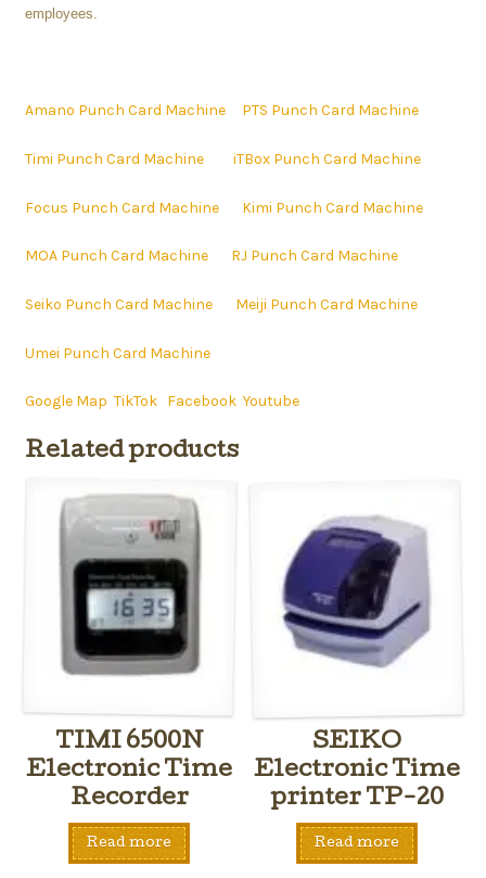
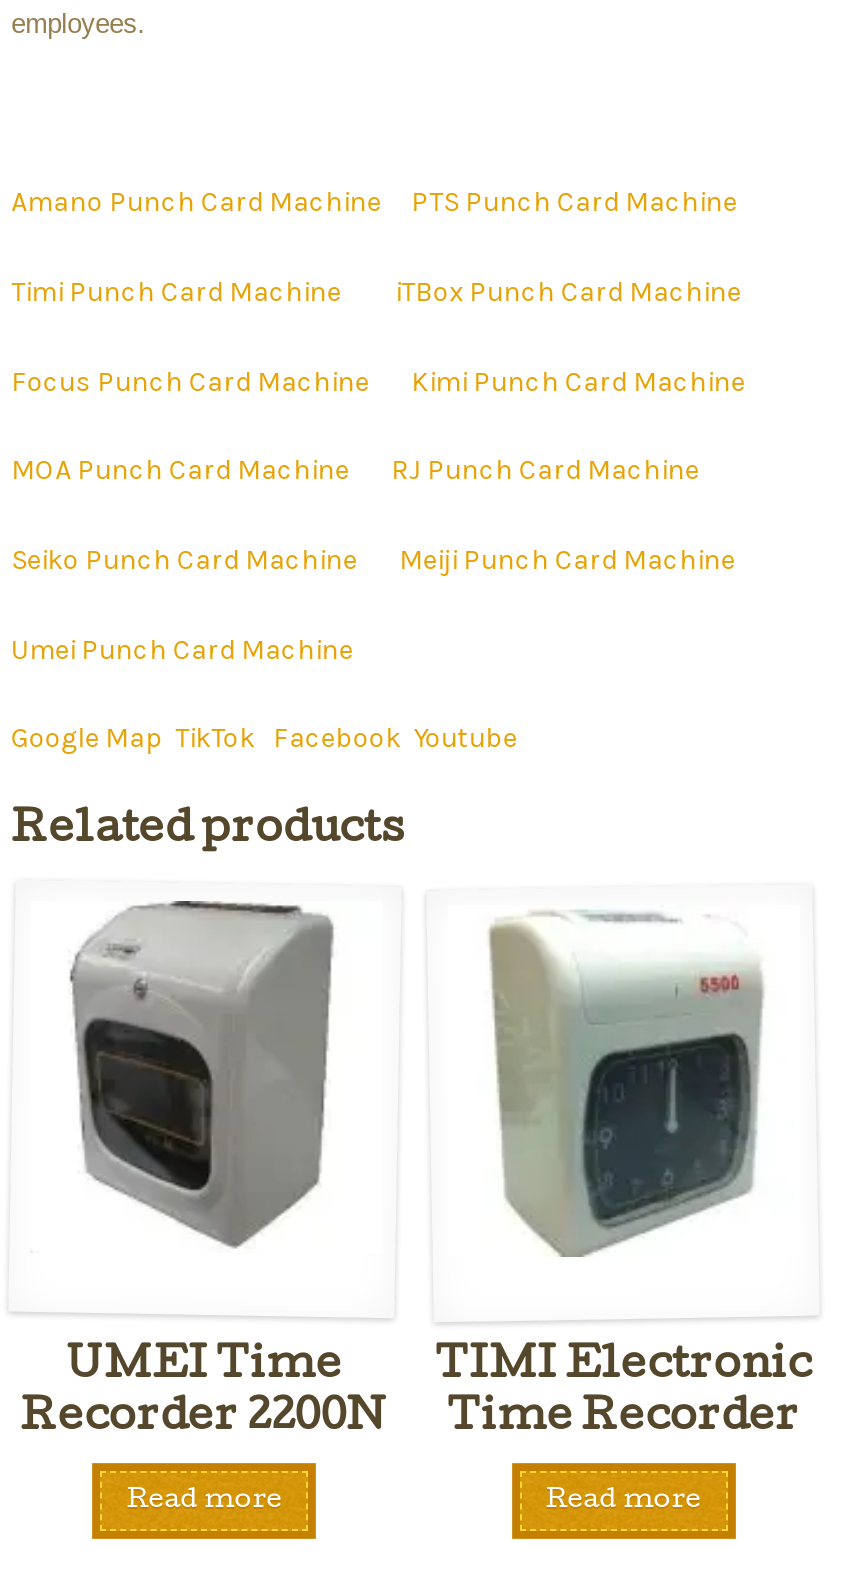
- [image]
+ [image]

- [image]
+ [image]

- TIMI 6500N
- Electronic Time
- Recorder
+ UMEI Time
+ Recorder 2200N

- SEIKO
- Electronic Time
- printer TP-20
+ TIMI Electronic
+ Time Recorder
